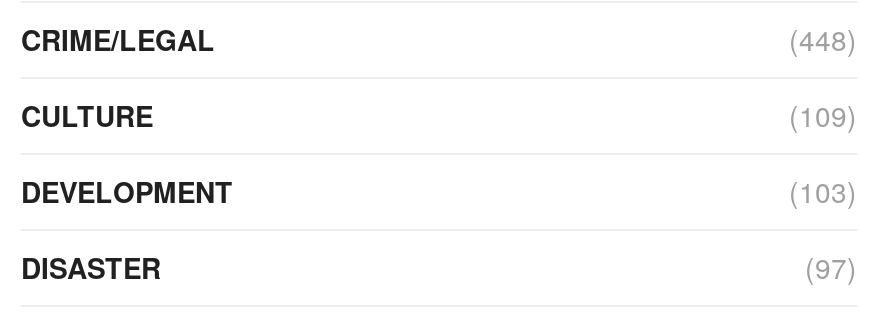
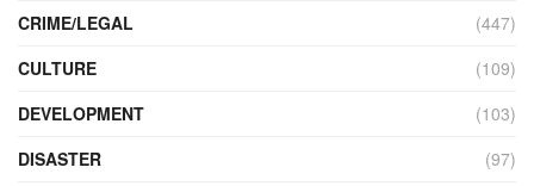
- (448)
+ (447)
